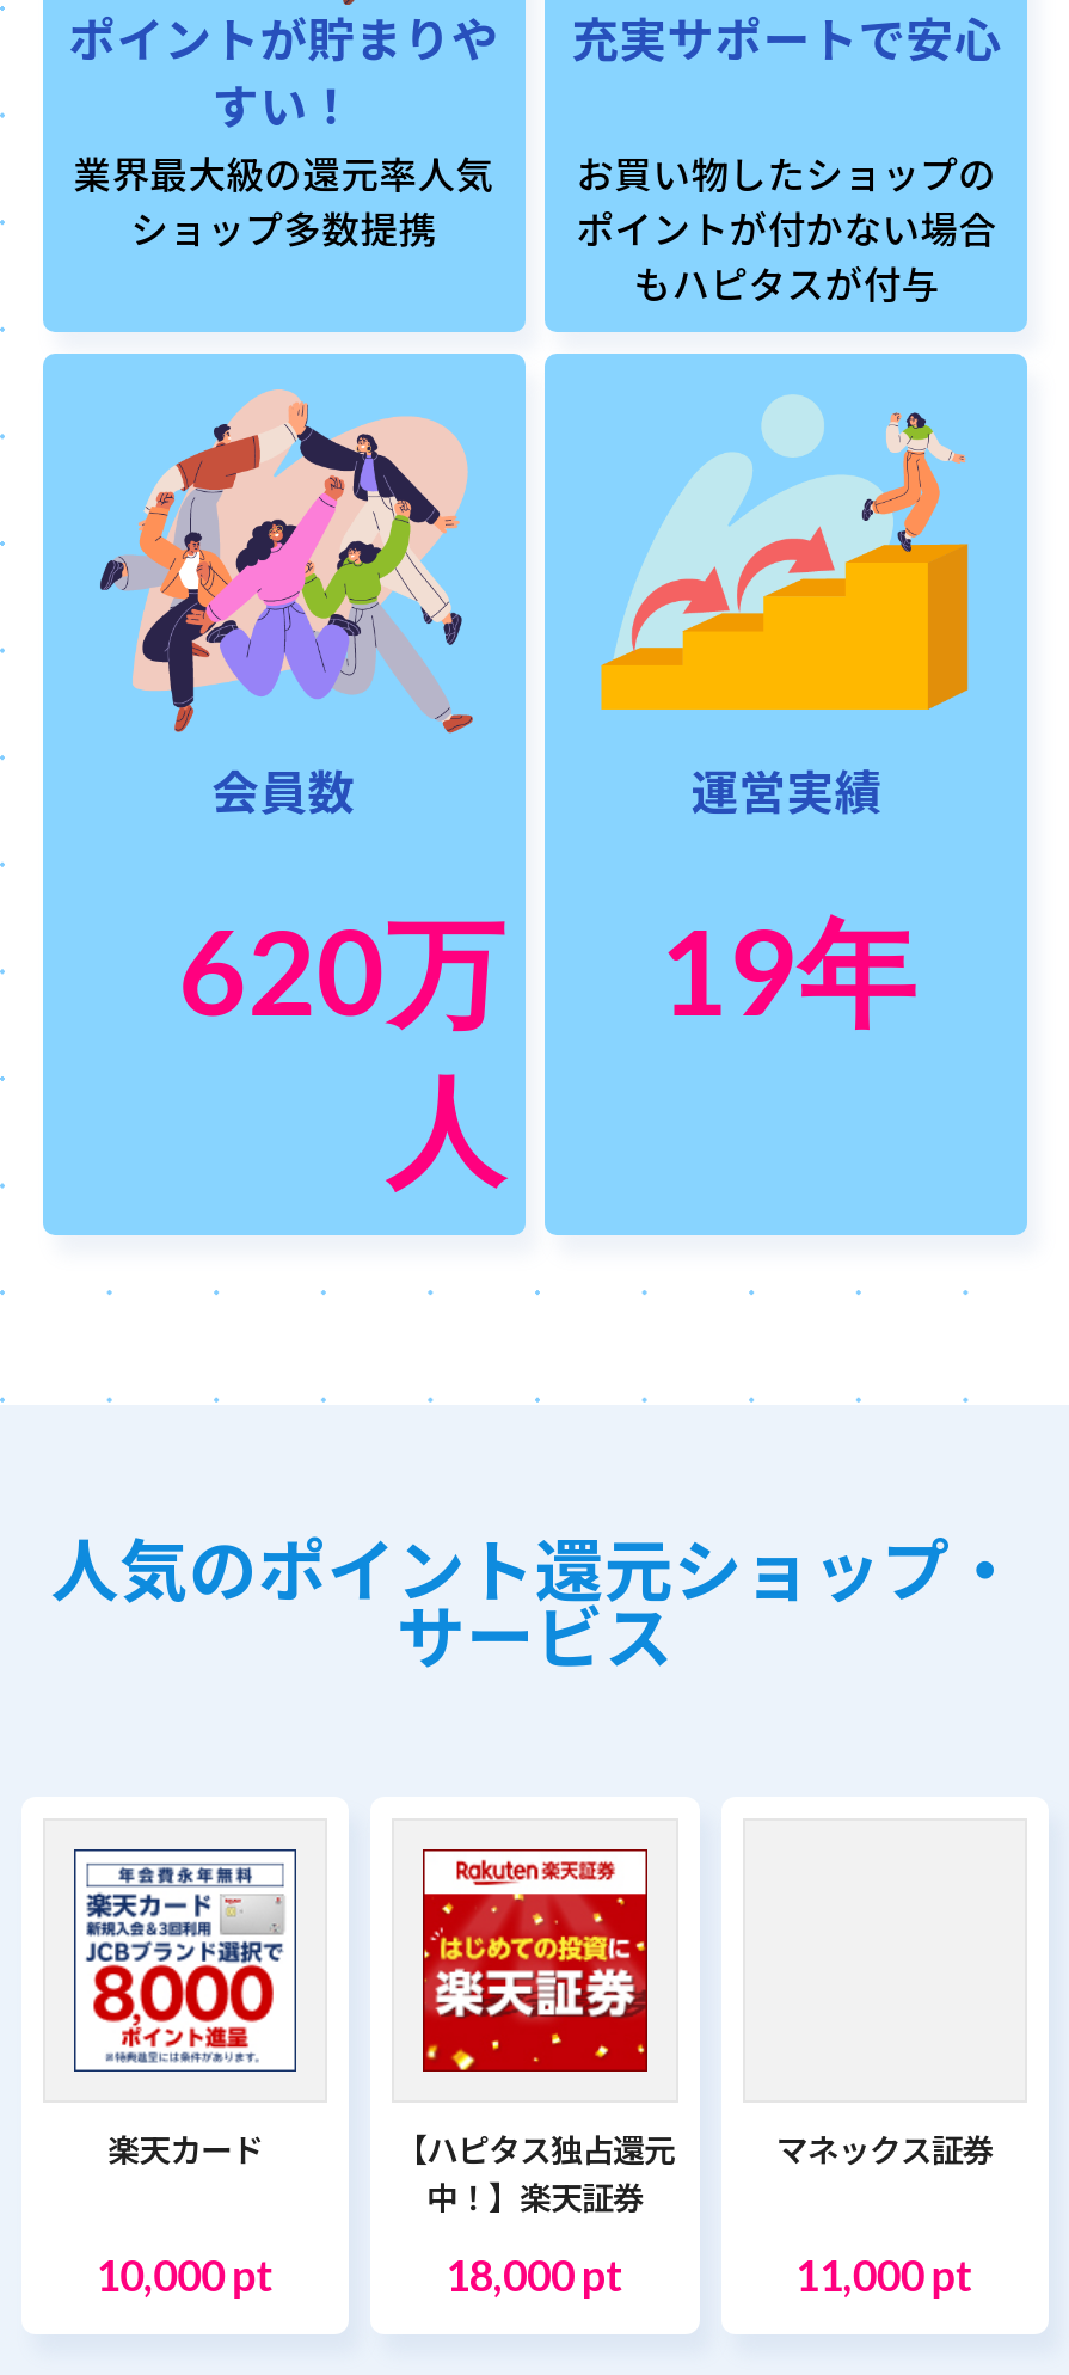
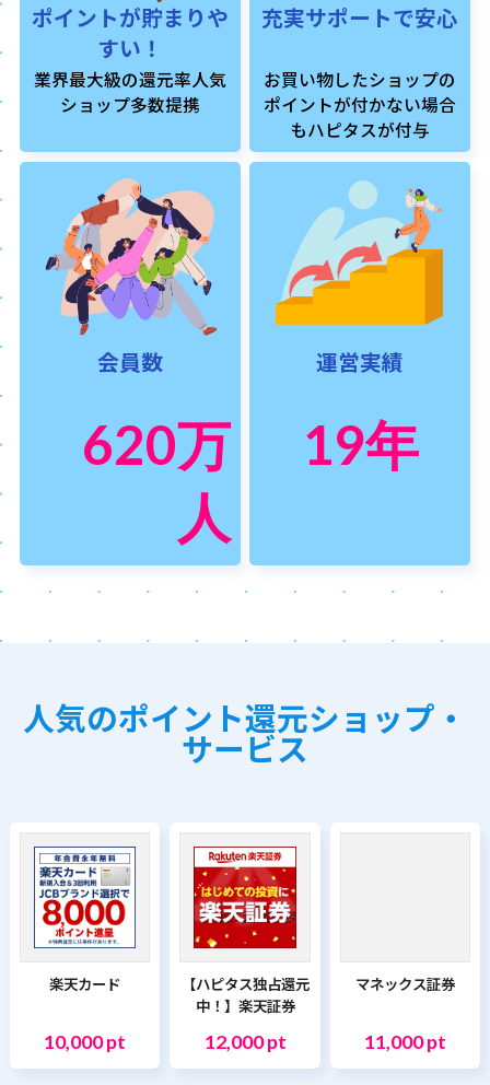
- 18,000 pt
+ 12,000 pt
